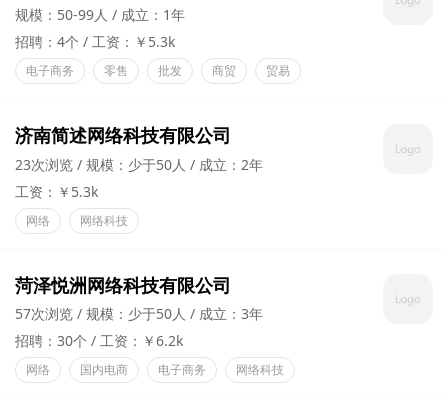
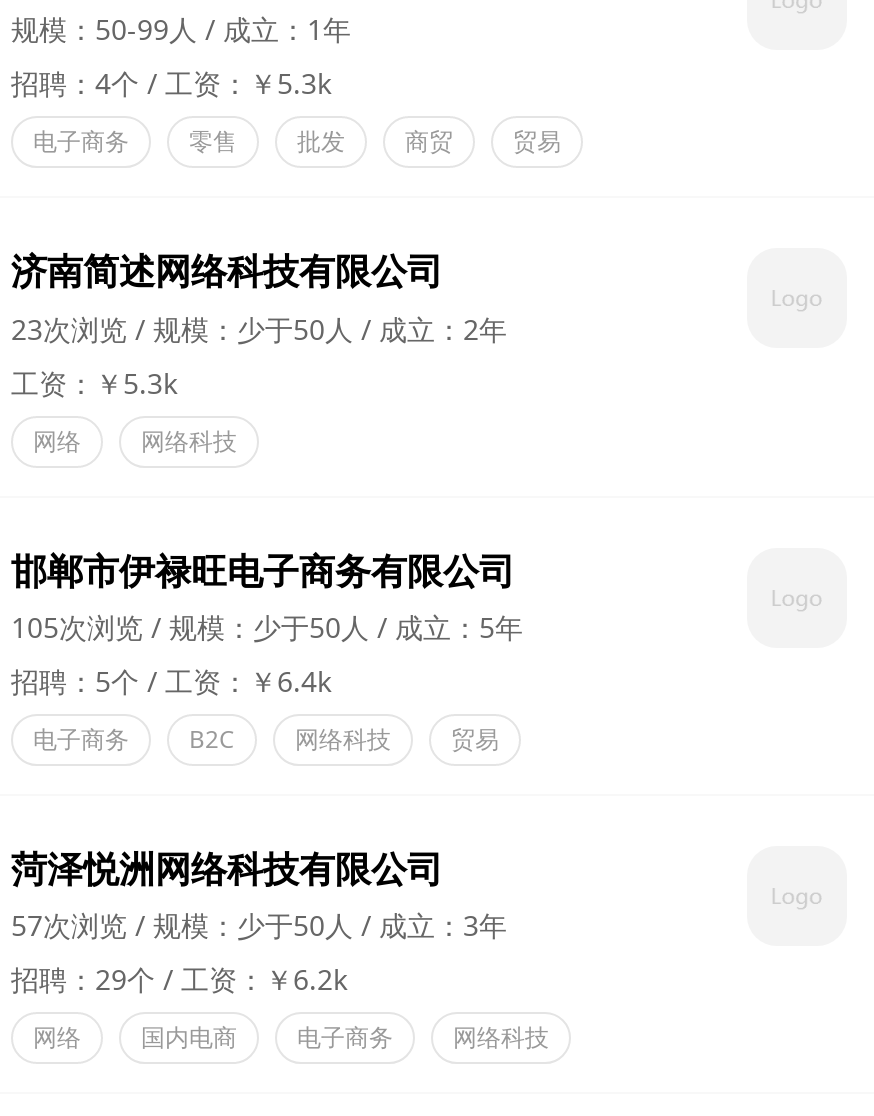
+ 邯郸市伊禄旺电子商务有限公司
+ 105次浏览
+ 规模：少于50人
+ 成立：5年
+ 招聘：5个
+ 工资：￥6.4k
+ 电子商务
+ B2C
+ 网络科技
+ 贸易

- 招聘：30个 工资：￥6.2k
+ 招聘：29个 工资：￥6.2k
